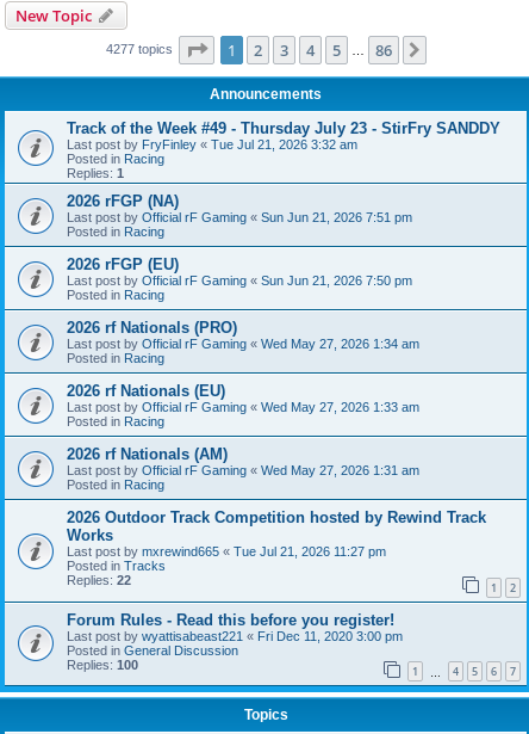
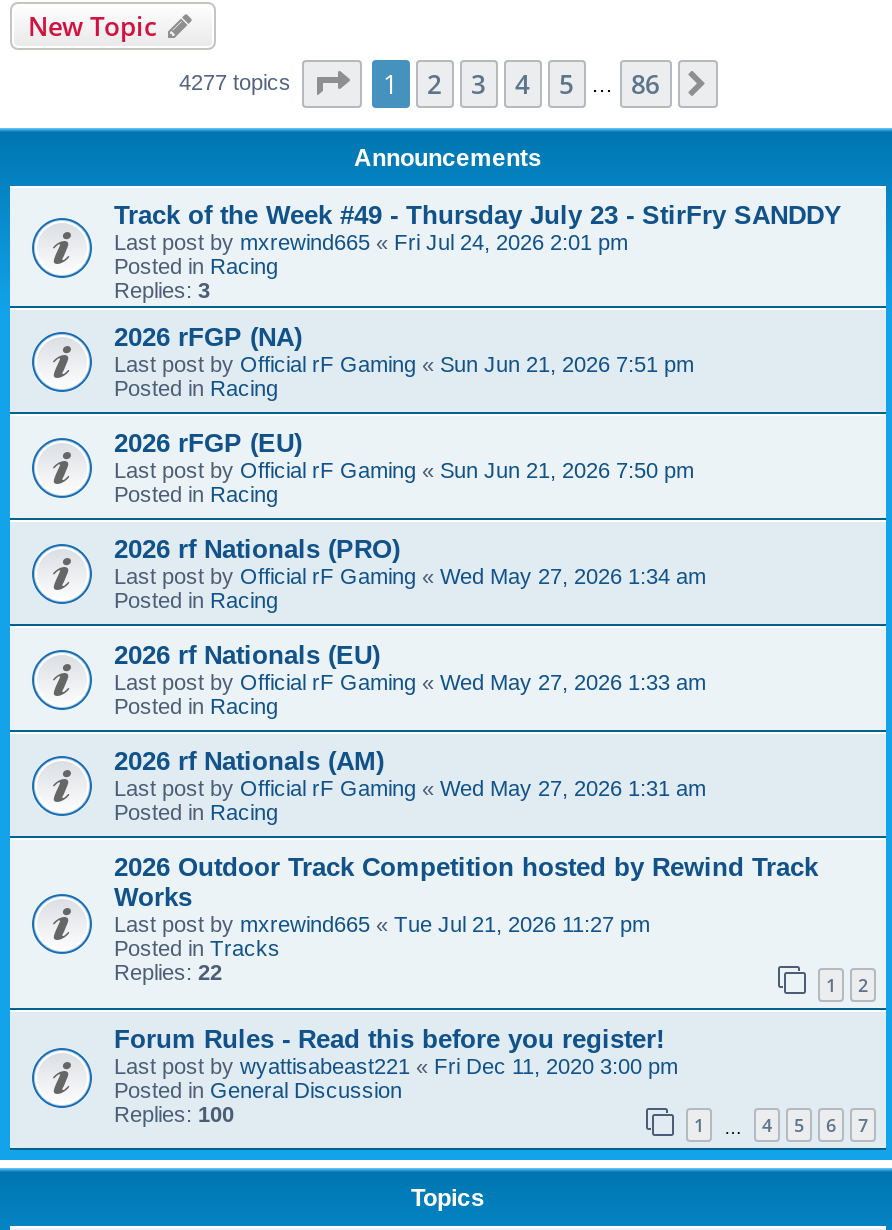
- Last post by FryFinley «Tue Jul 21, 2026 3:32 am
+ Last post by mxrewind665 «Fri Jul 24, 2026 2:01 pm

- Replies: 1
+ Replies: 3
